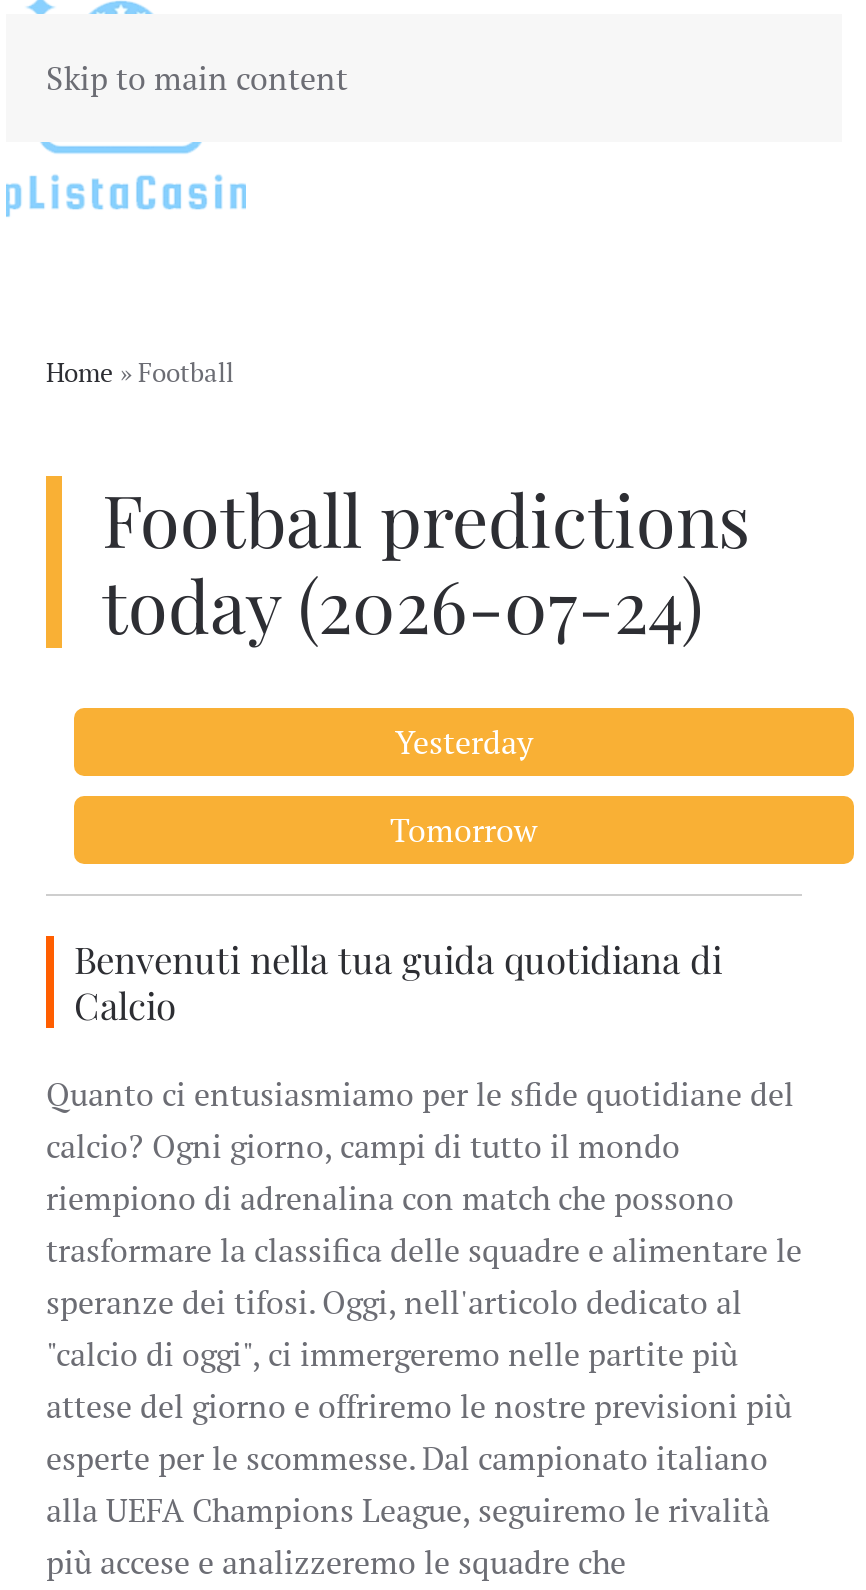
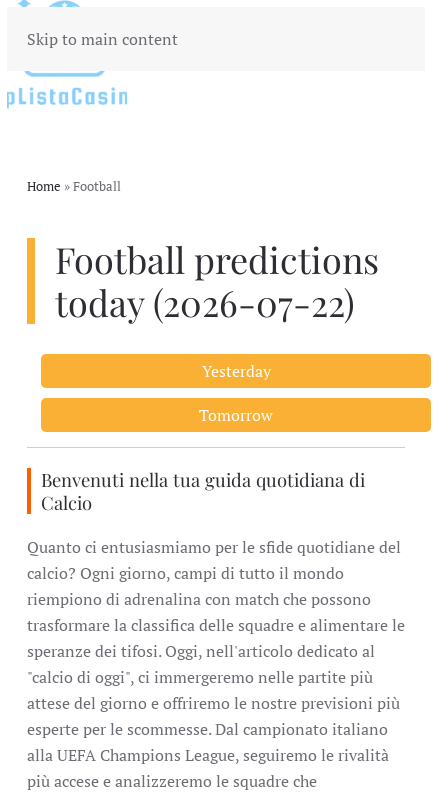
- today (2026-07-24)
+ today (2026-07-22)
